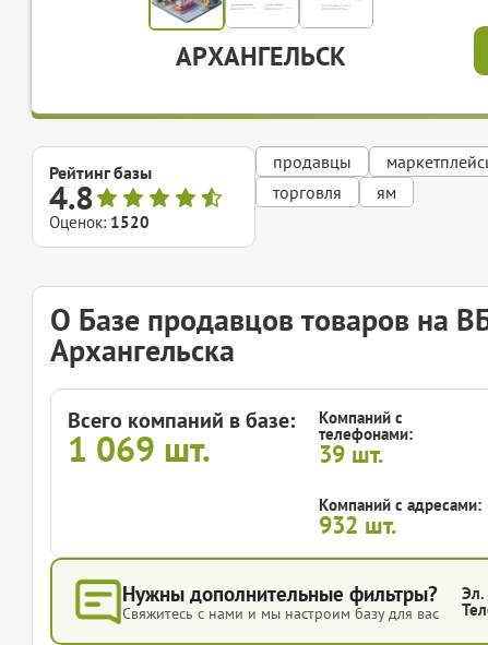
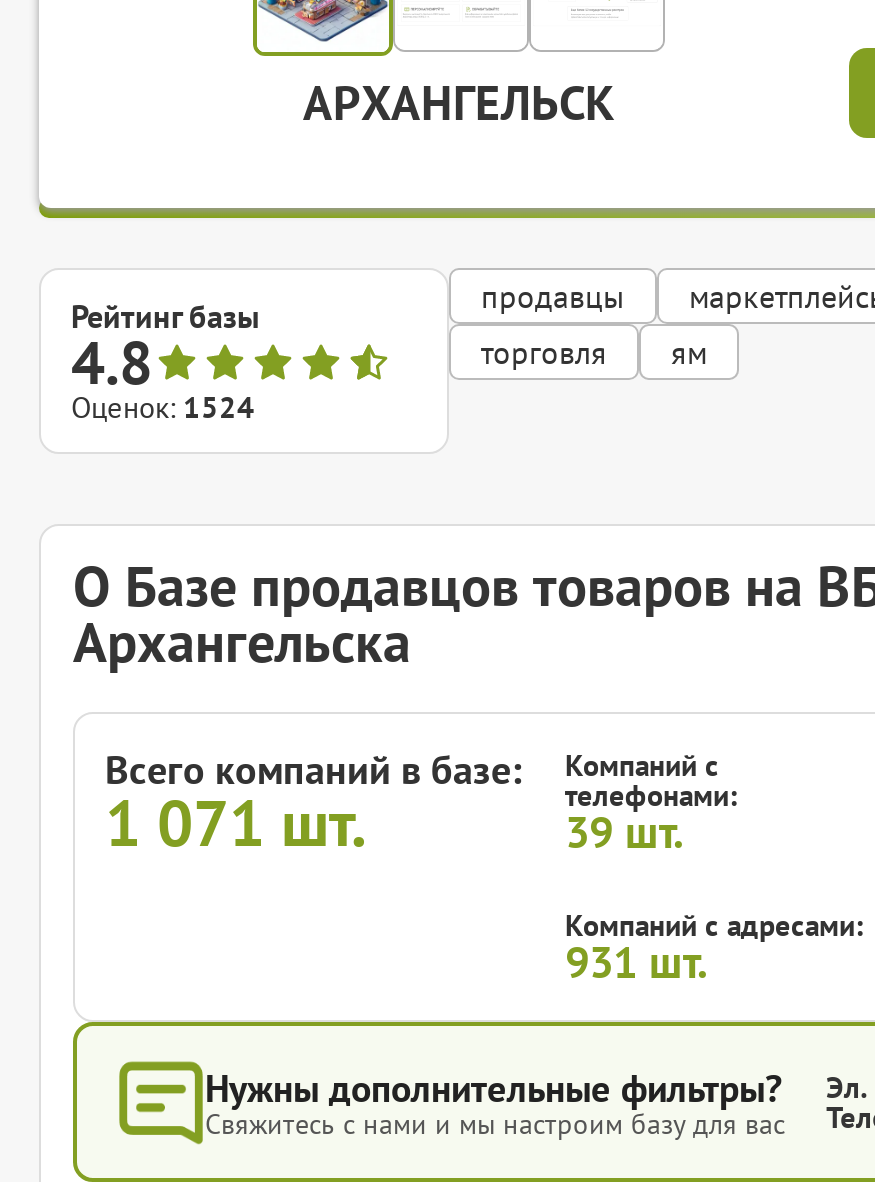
- Оценок: 1520
+ Оценок: 1524

- 1 069шт.
+ 1 071шт.

- 932шт.
+ 931шт.
